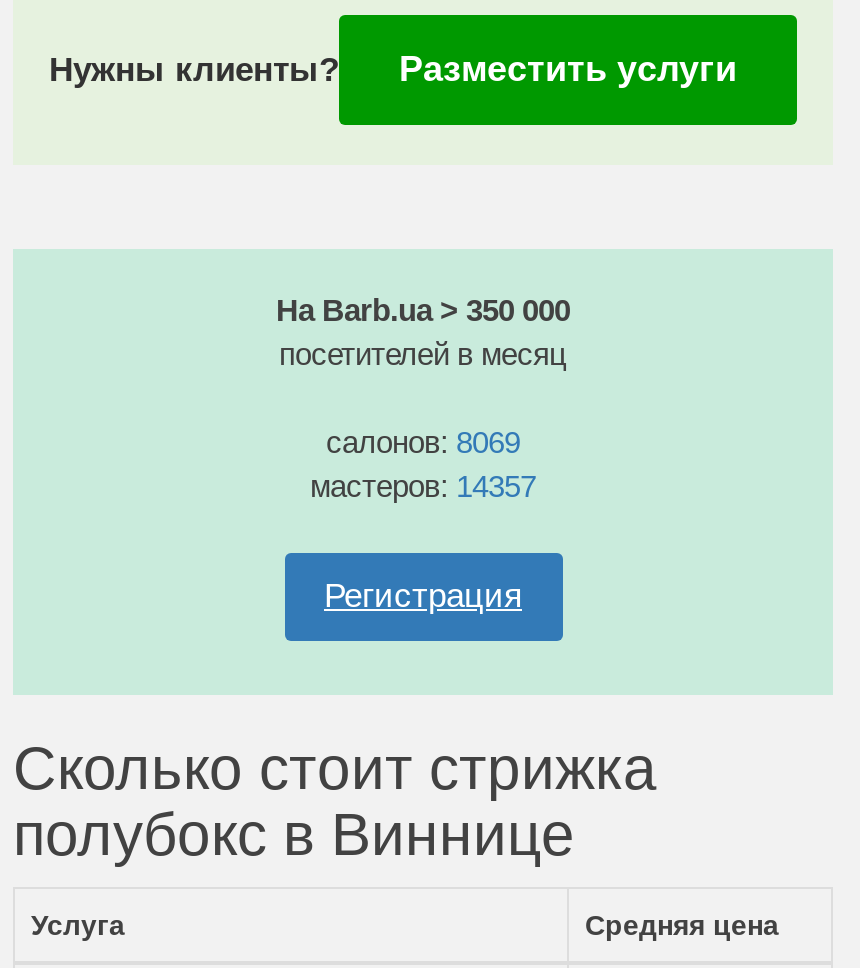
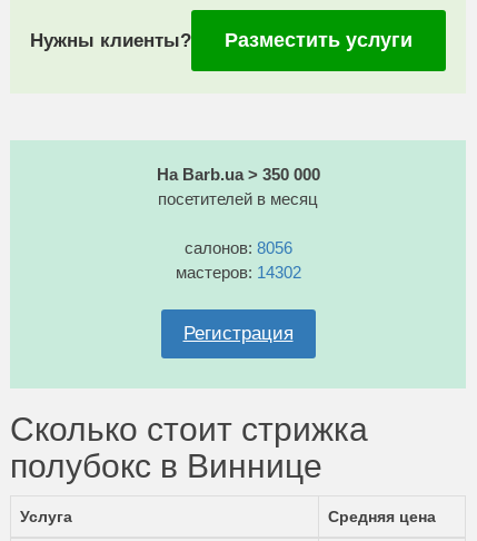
- салонов: 8069
+ салонов: 8056

- мастеров: 14357
+ мастеров: 14302
